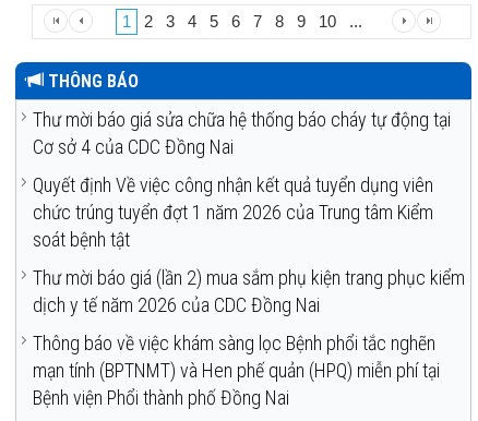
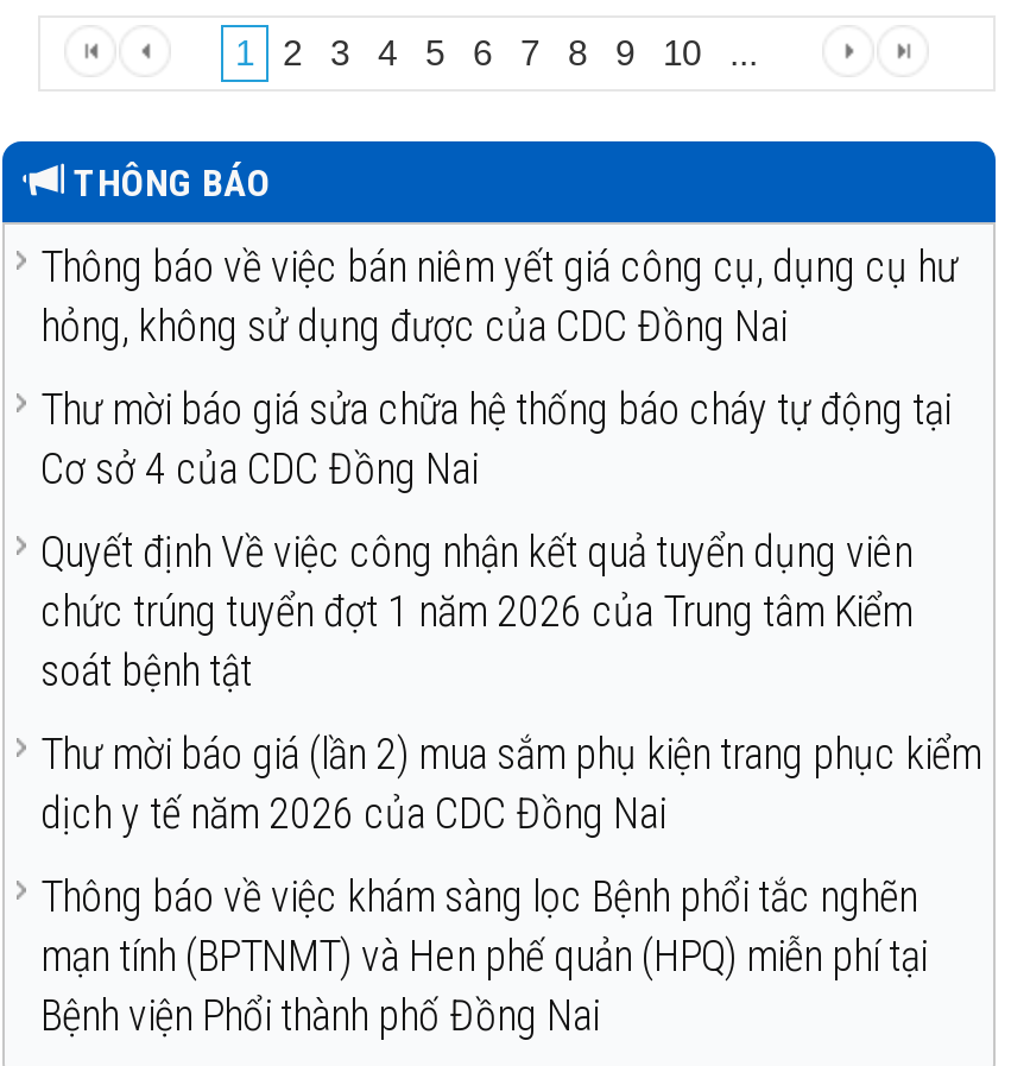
+ Thông báo về việc bán niêm yết giá công cụ, dụng cụ hư
+ hỏng, không sử dụng được của CDC Đồng Nai
